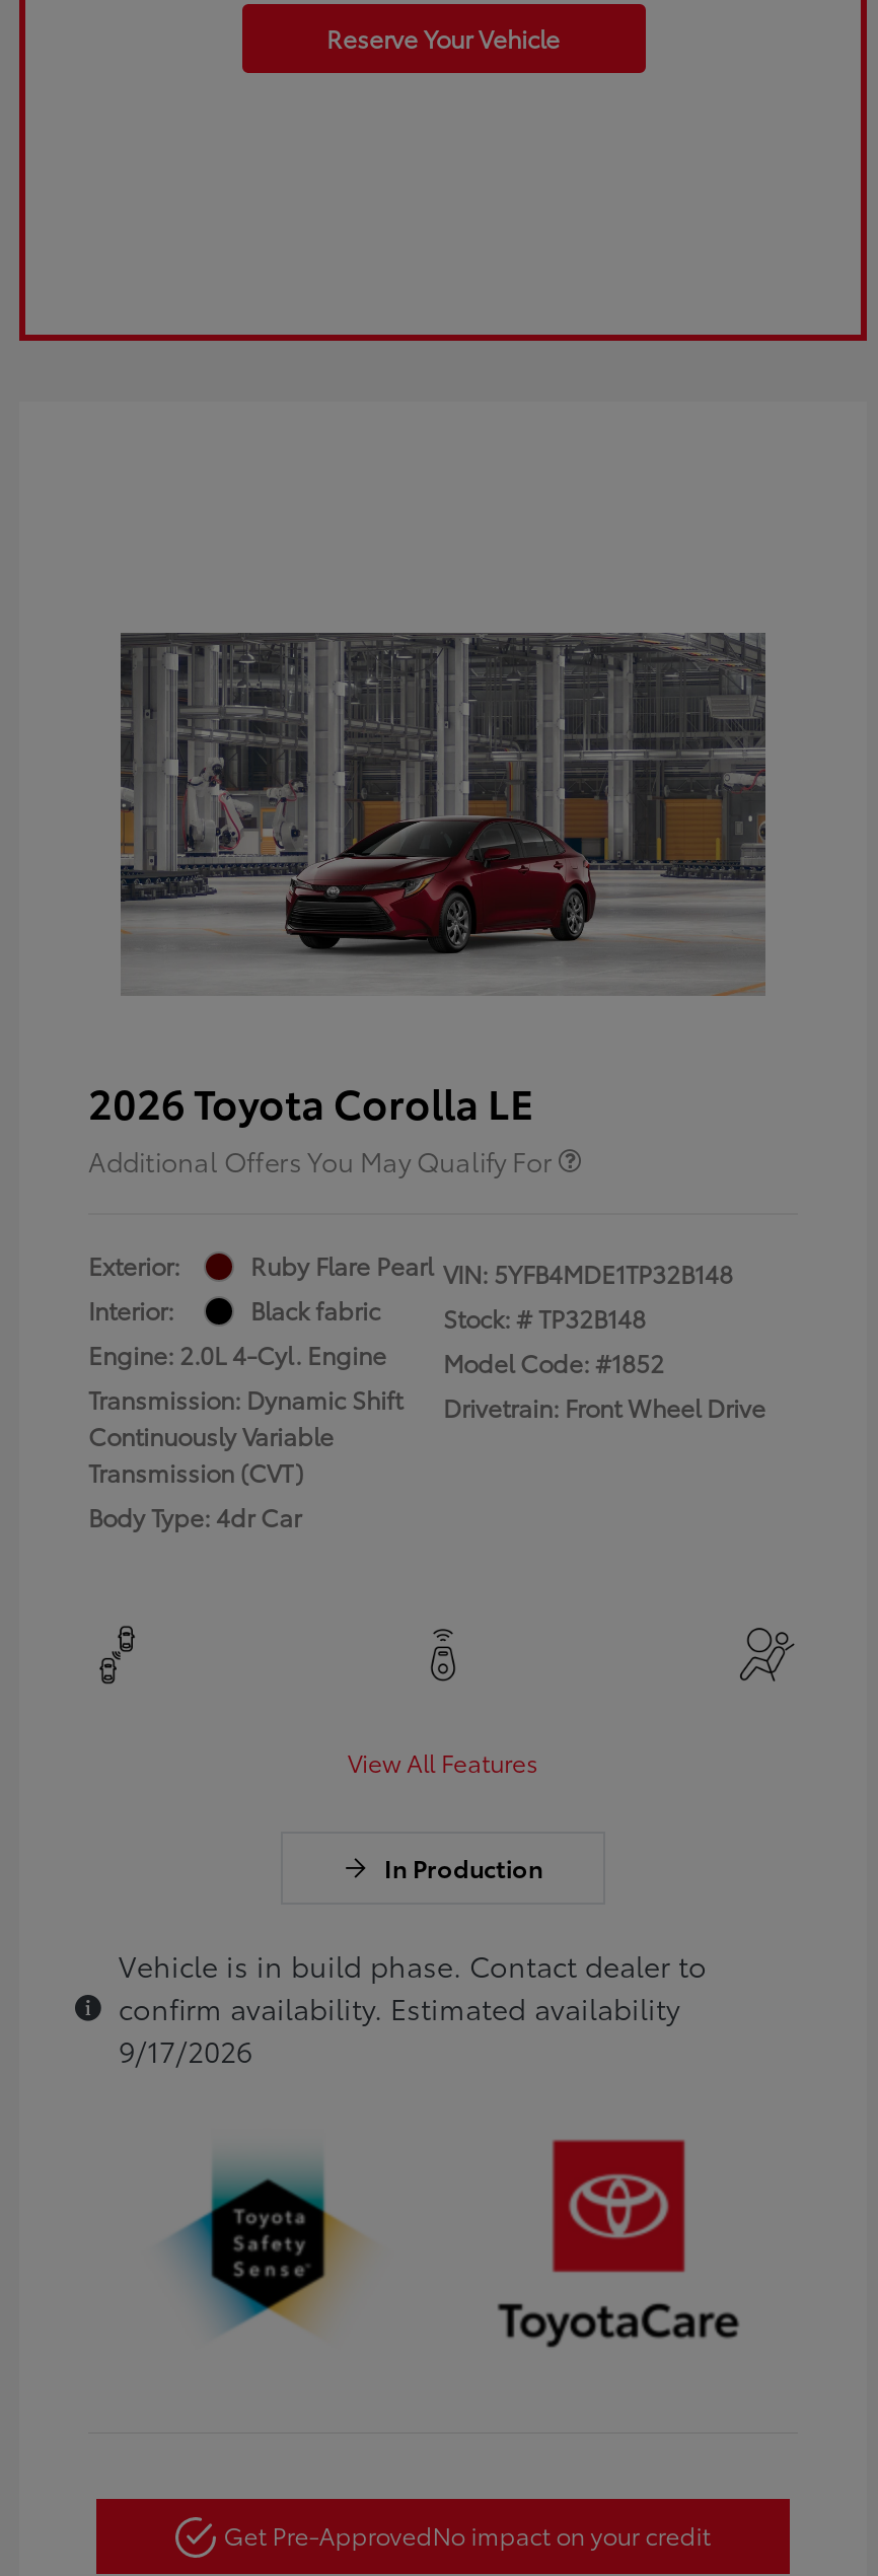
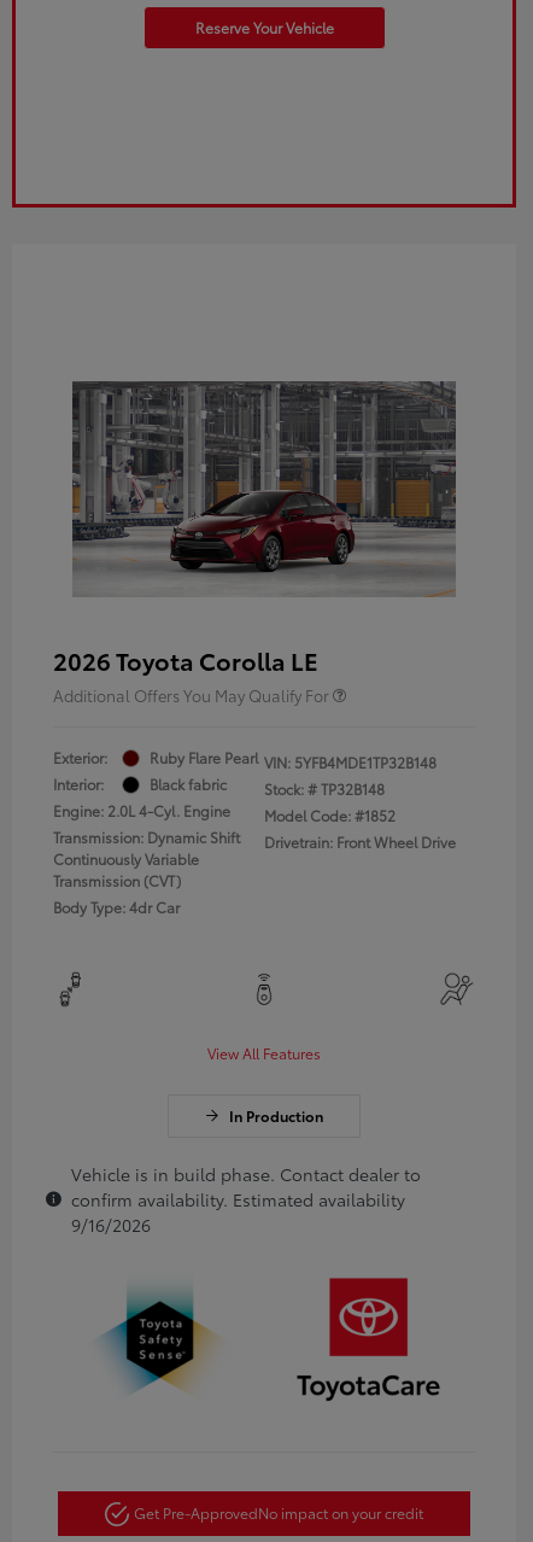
- 9/17/2026
+ 9/16/2026
